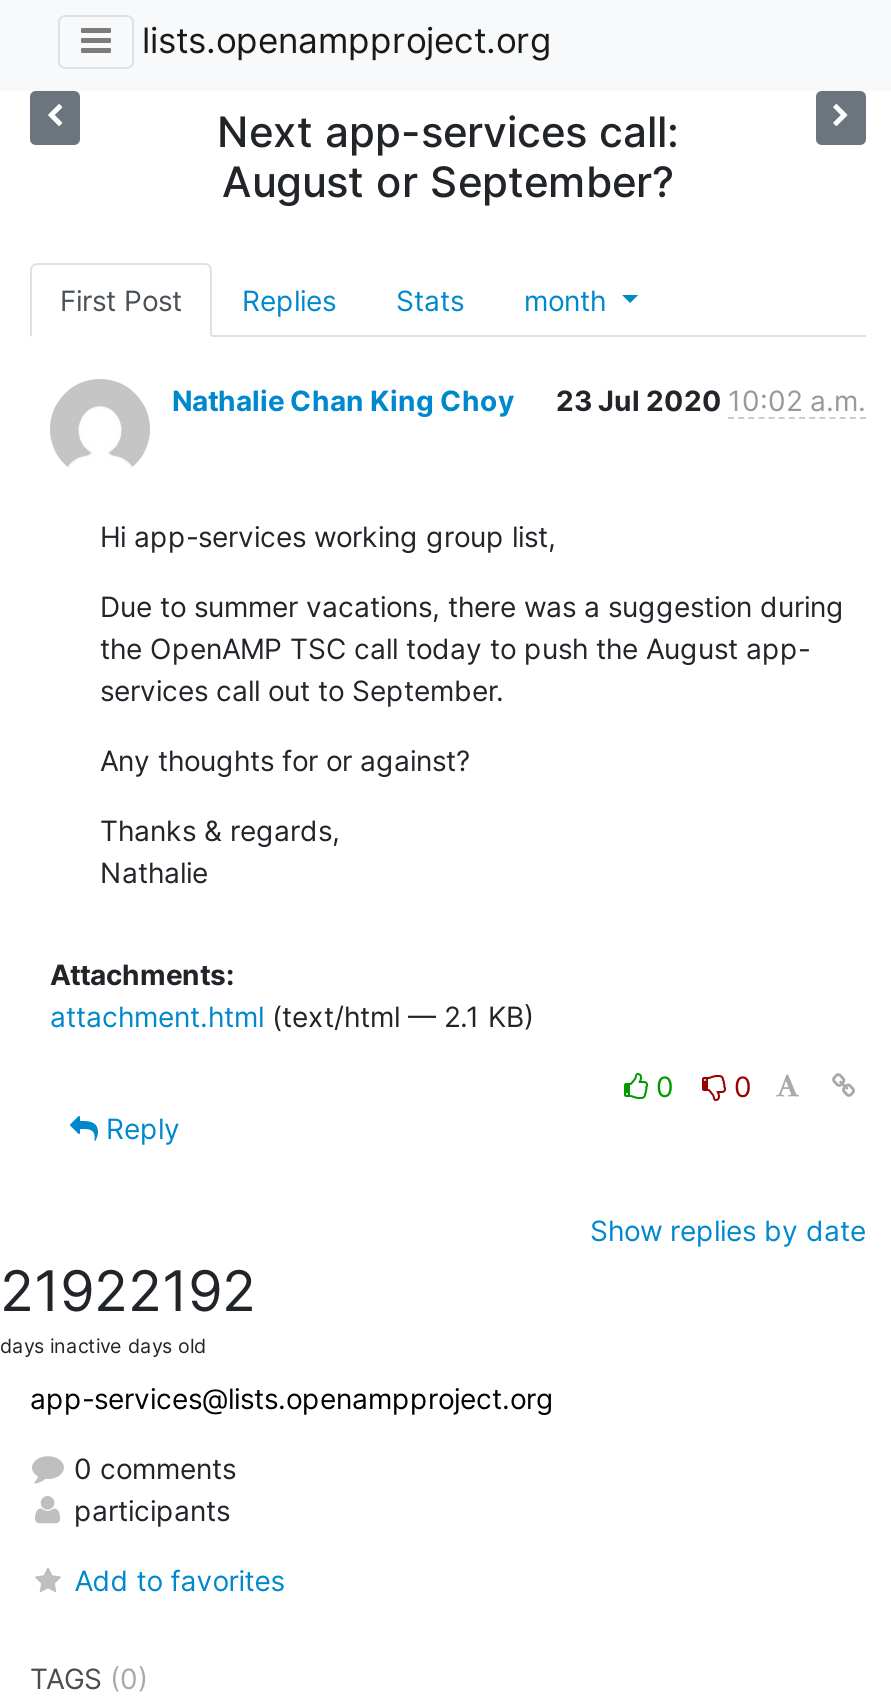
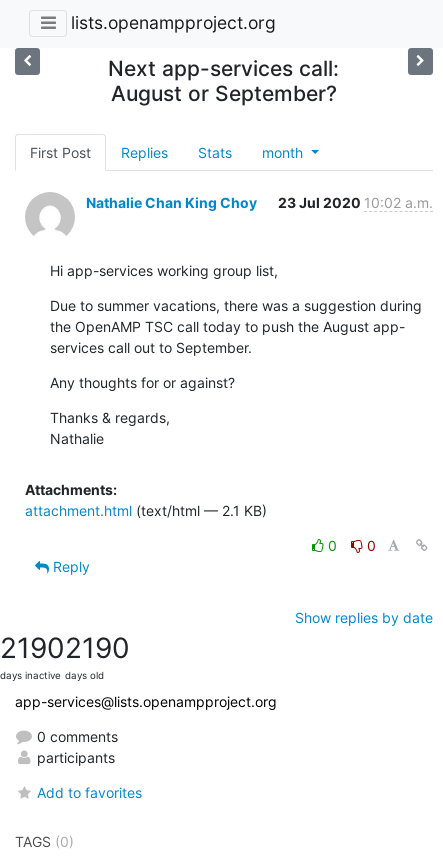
- 2192
+ 2190

- 2192
+ 2190
